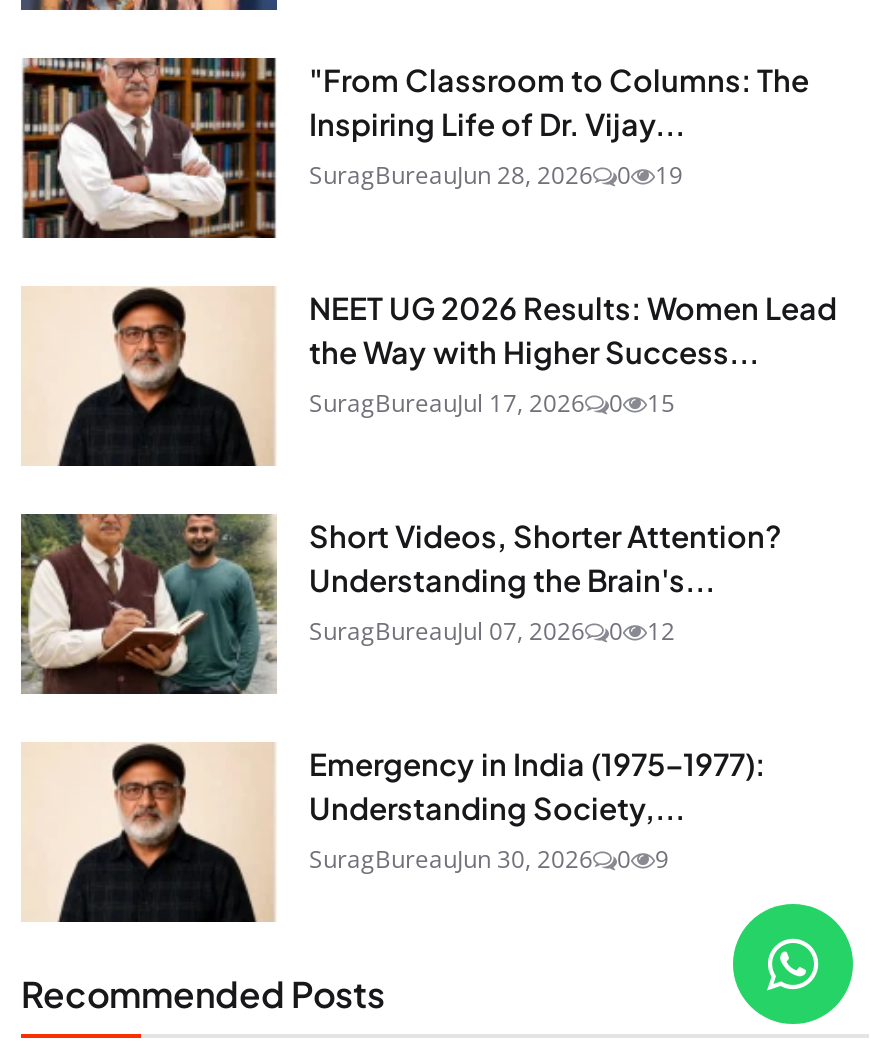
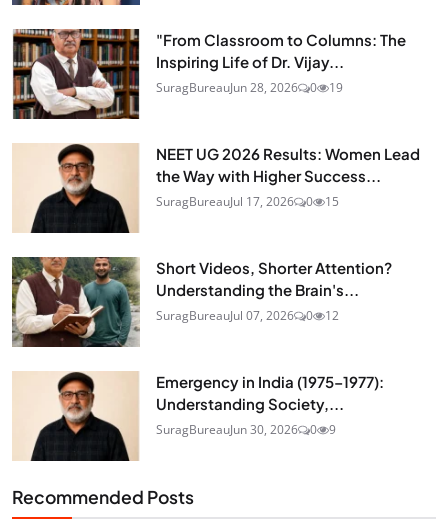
- [image]
